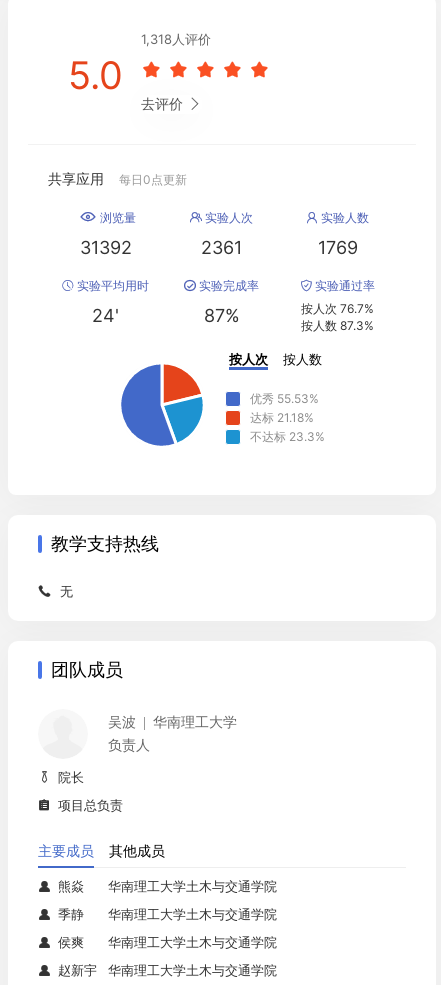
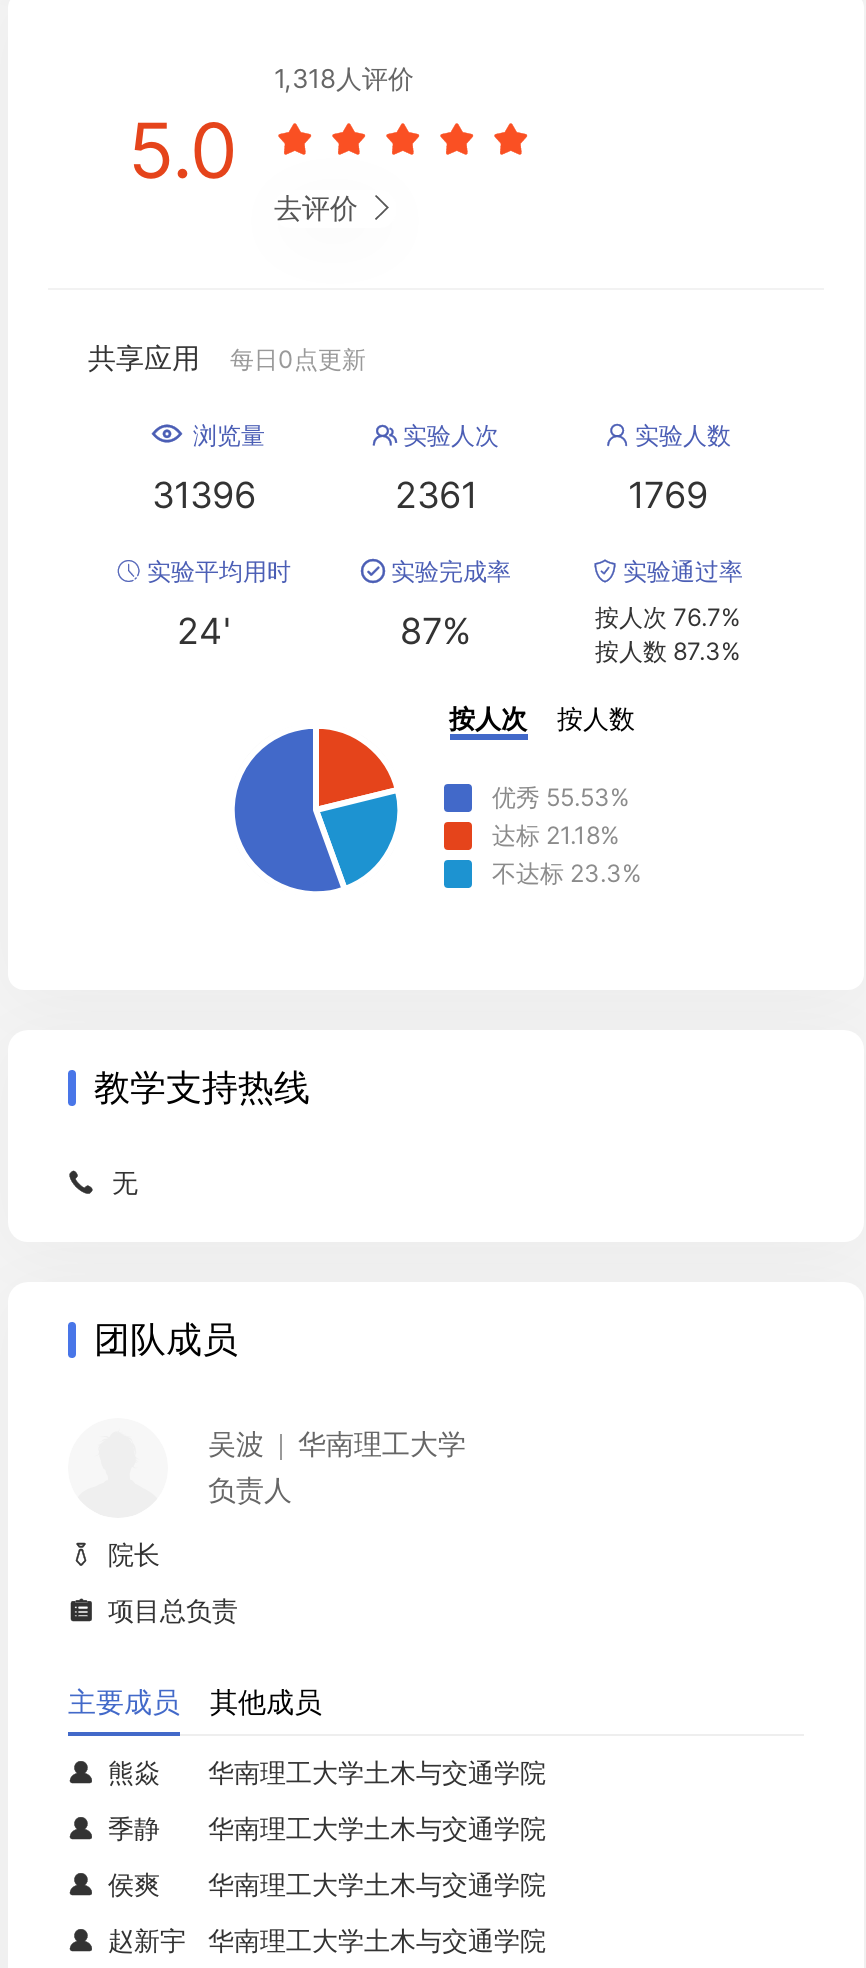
- 31392
+ 31396
